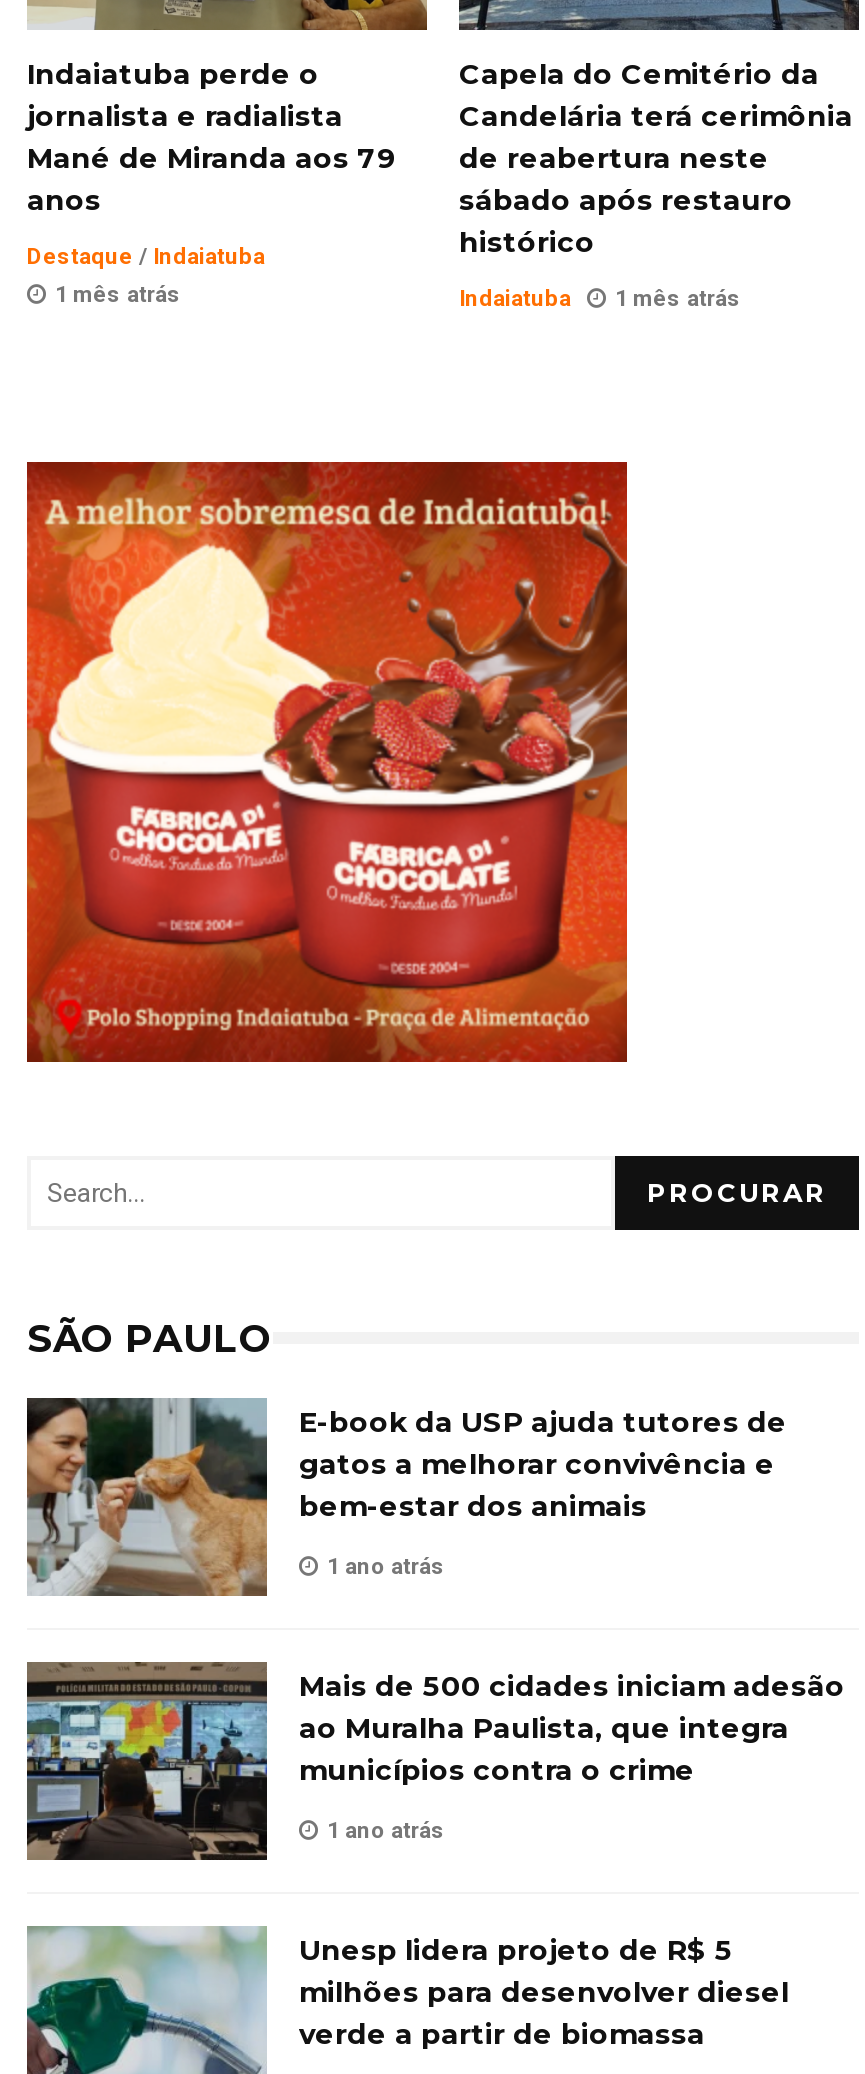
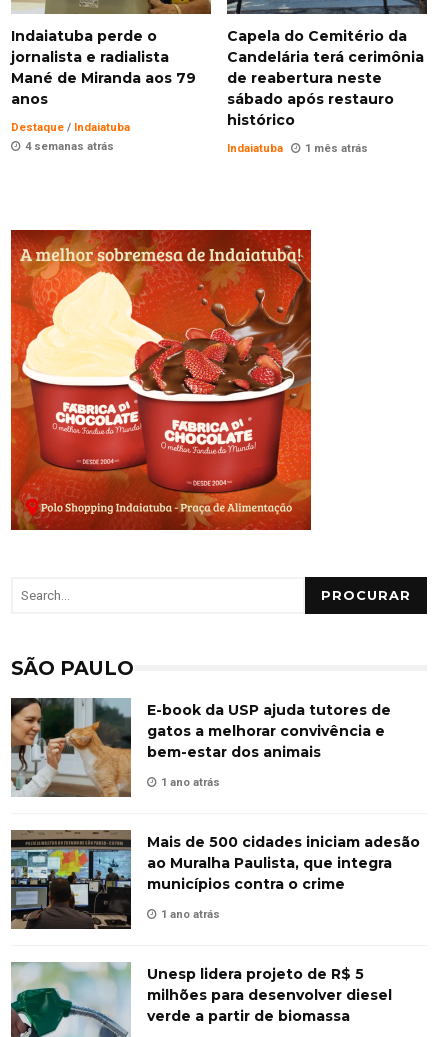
- 1 mês atrás
+ 4 semanas atrás
